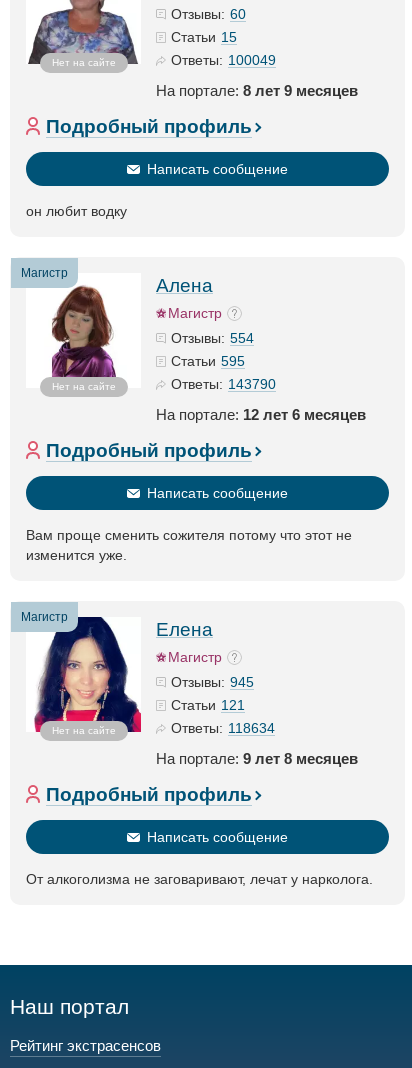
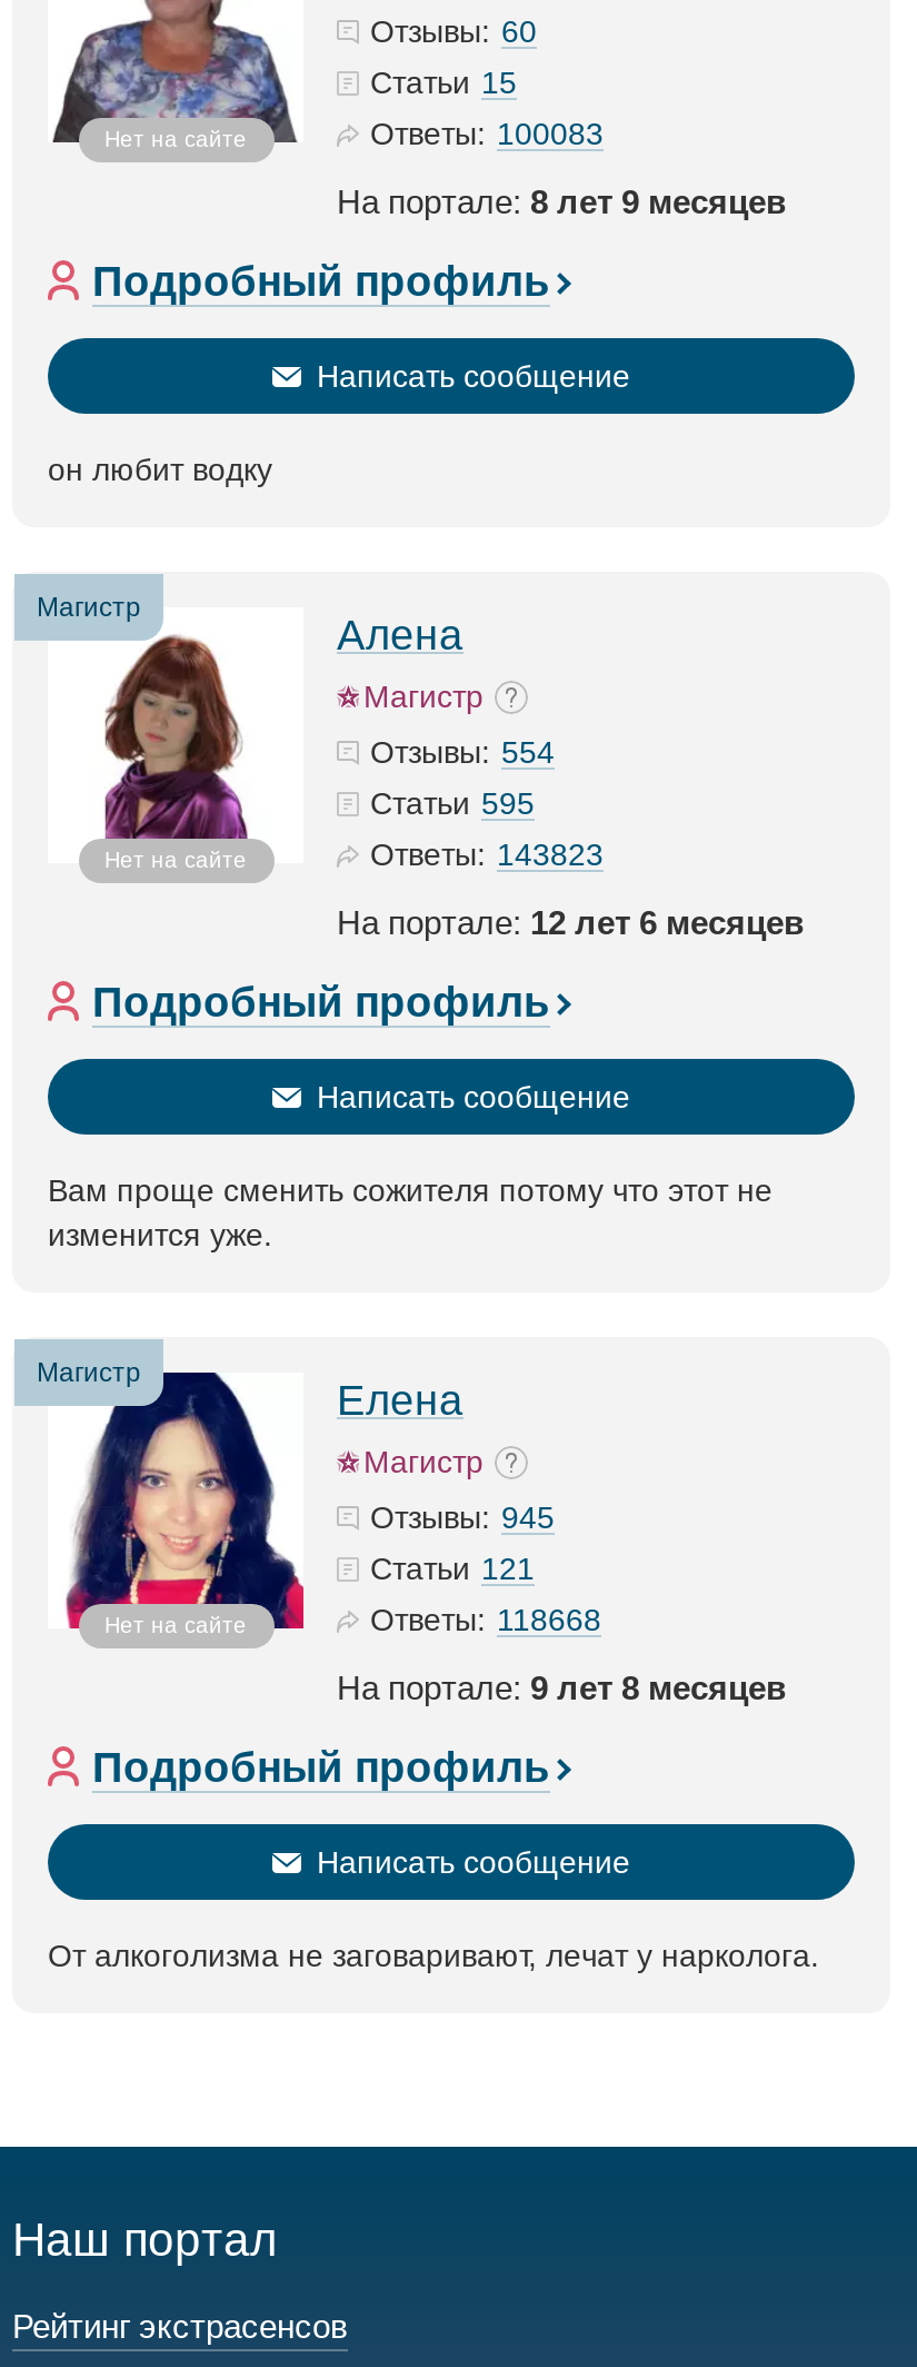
- Ответы: 100049
+ Ответы: 100083

- Ответы: 143790
+ Ответы: 143823

- Ответы: 118634
+ Ответы: 118668
